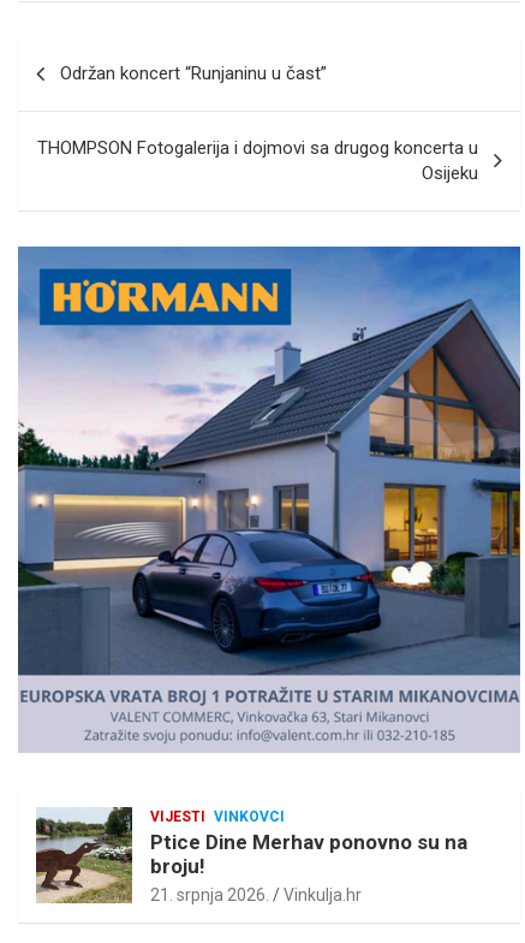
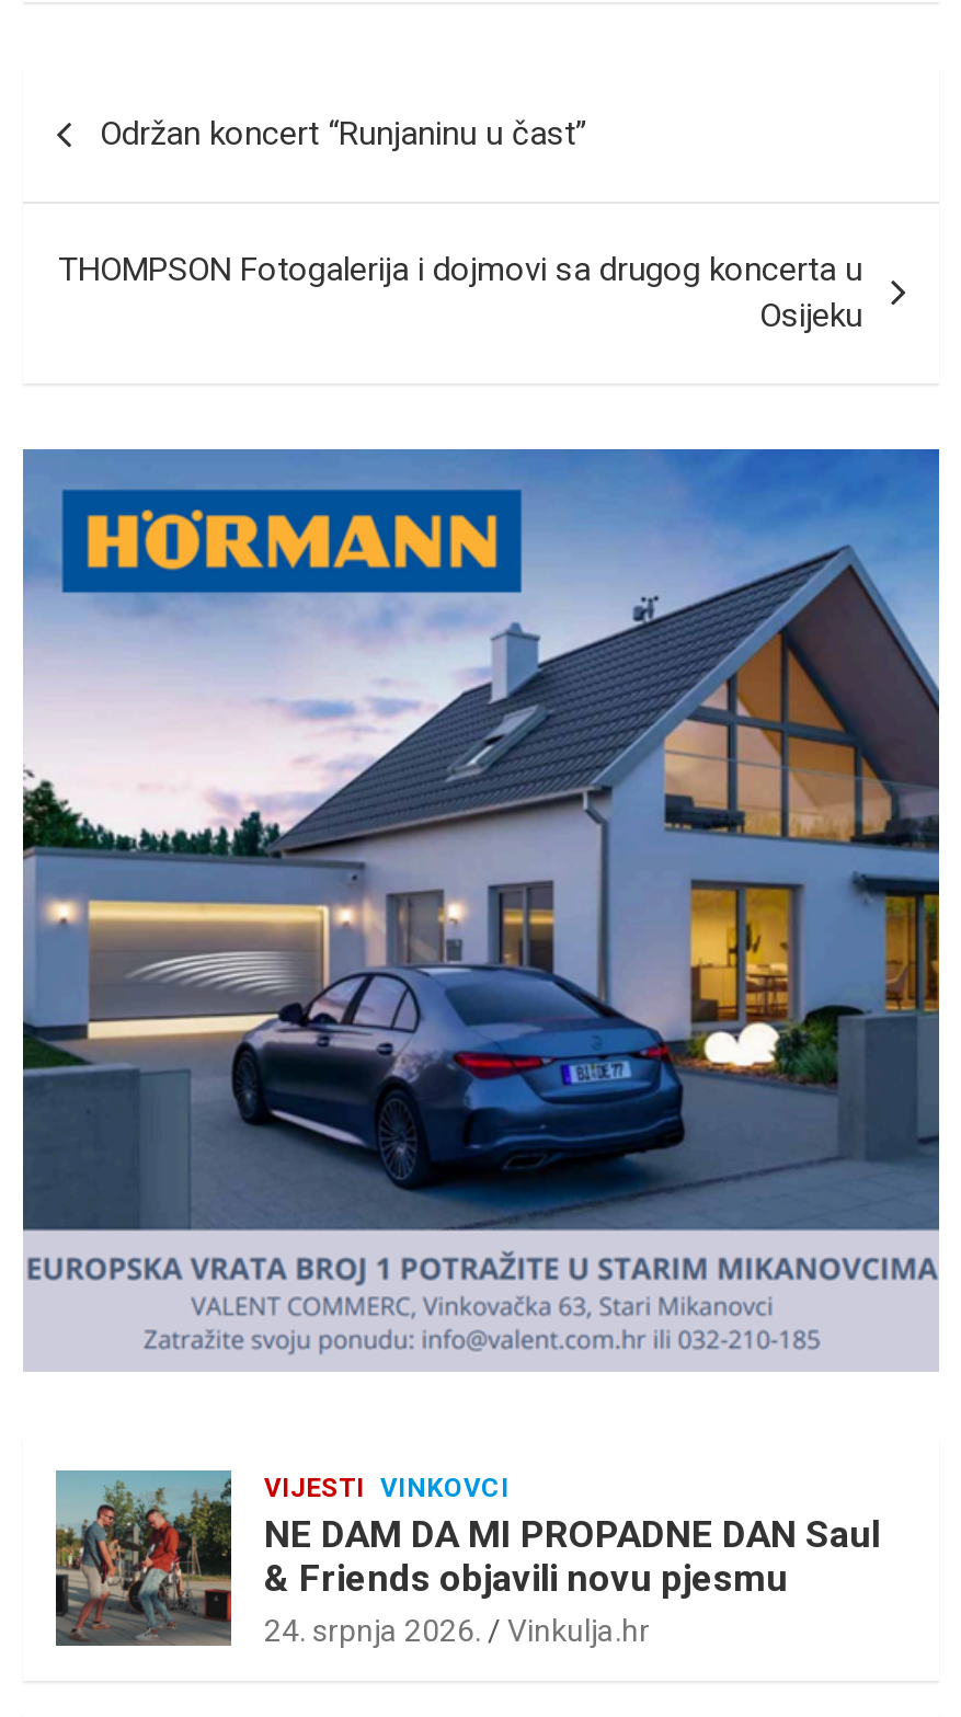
- [image]
- Ptice Dine Merhav ponovno su na
- broju!
- 21. srpnja 2026.
+ [image]
+ NE DAM DA MI PROPADNE DAN Saul
+ & Friends objavili novu pjesmu
+ 24. srpnja 2026.
